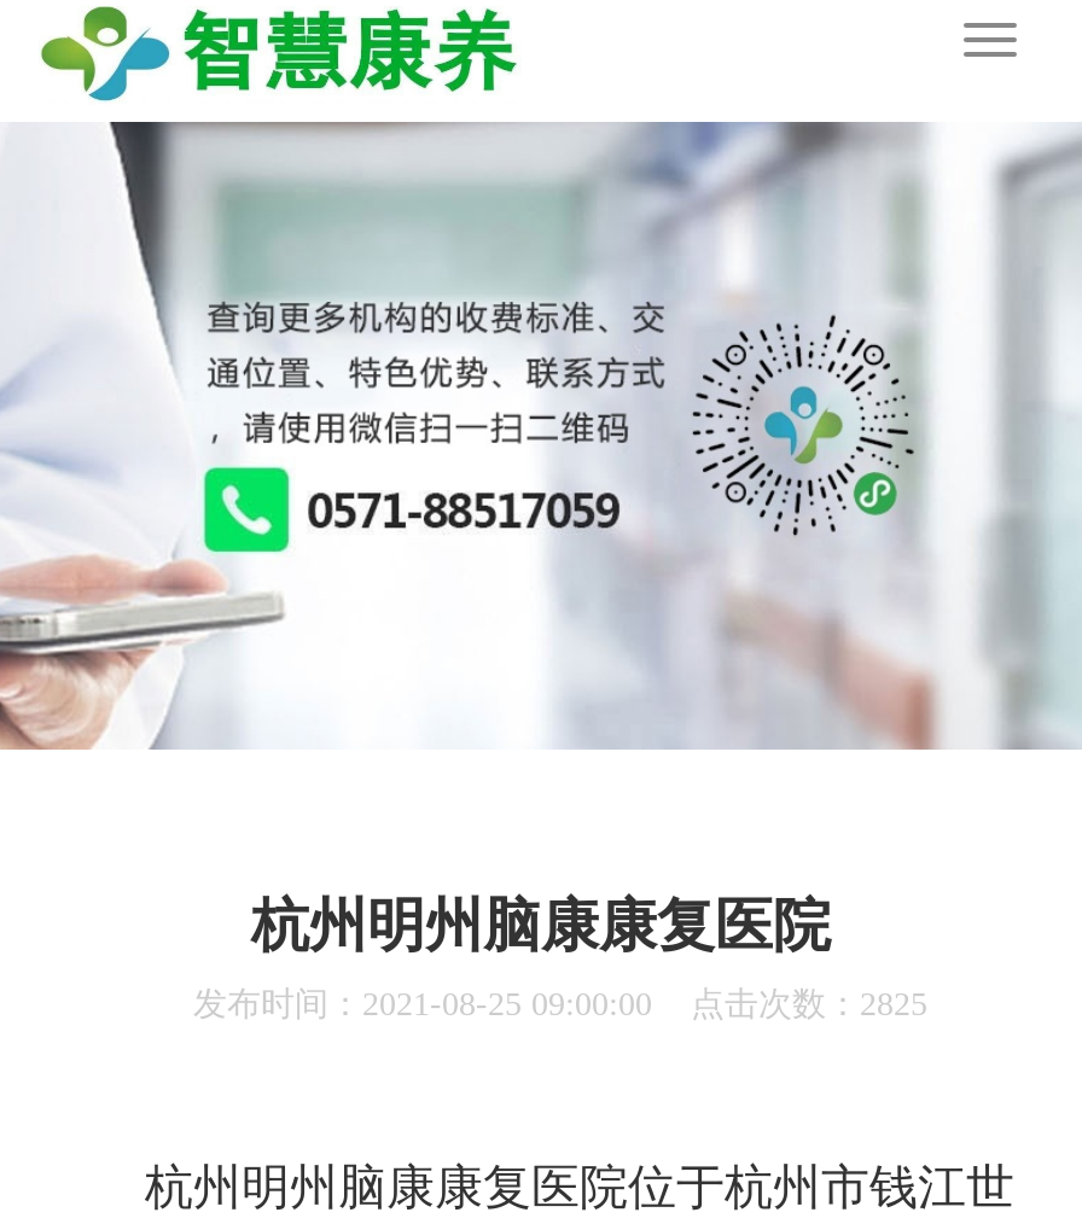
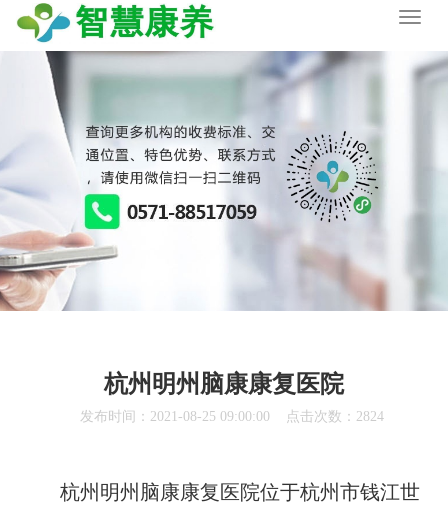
- 发布时间：2021-08-25 09:00:00 点击次数：2825
+ 发布时间：2021-08-25 09:00:00 点击次数：2824
